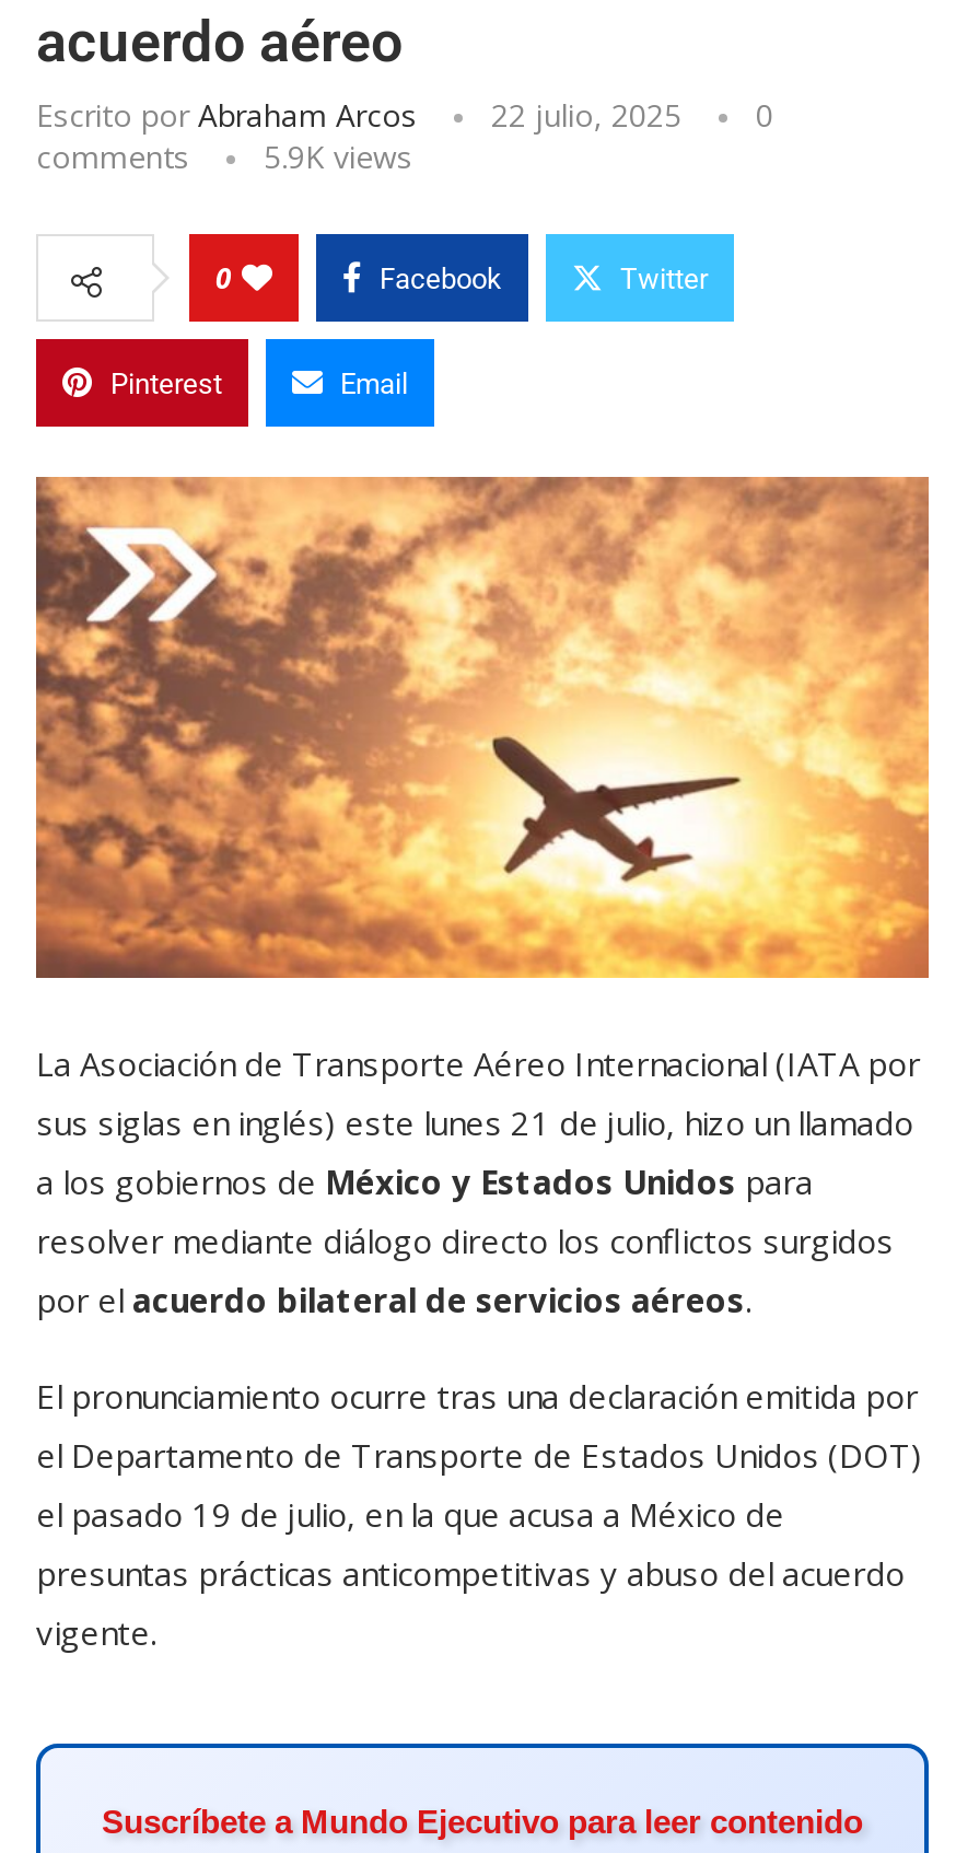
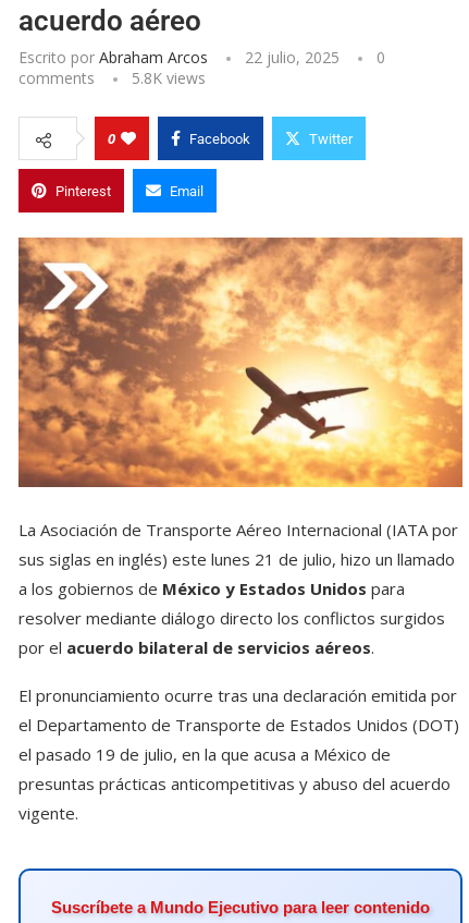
- comments 5.9K views
+ comments 5.8K views
